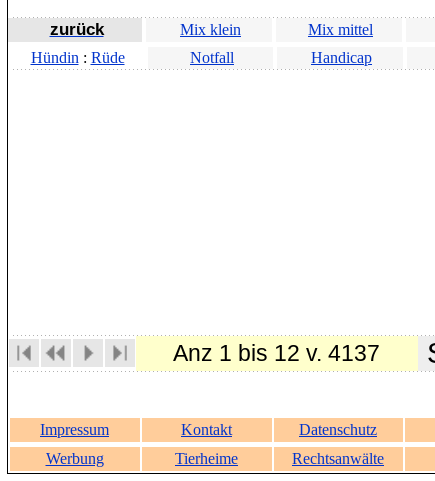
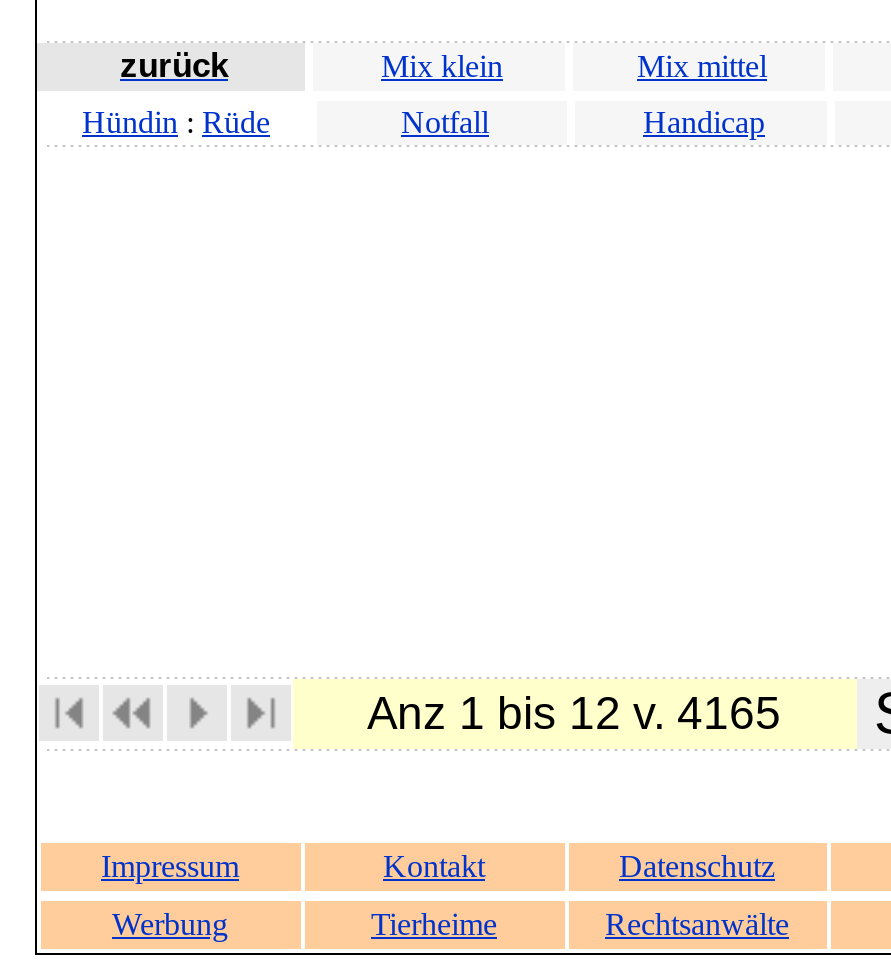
- Anz 1 bis 12 v. 4137
+ Anz 1 bis 12 v. 4165
